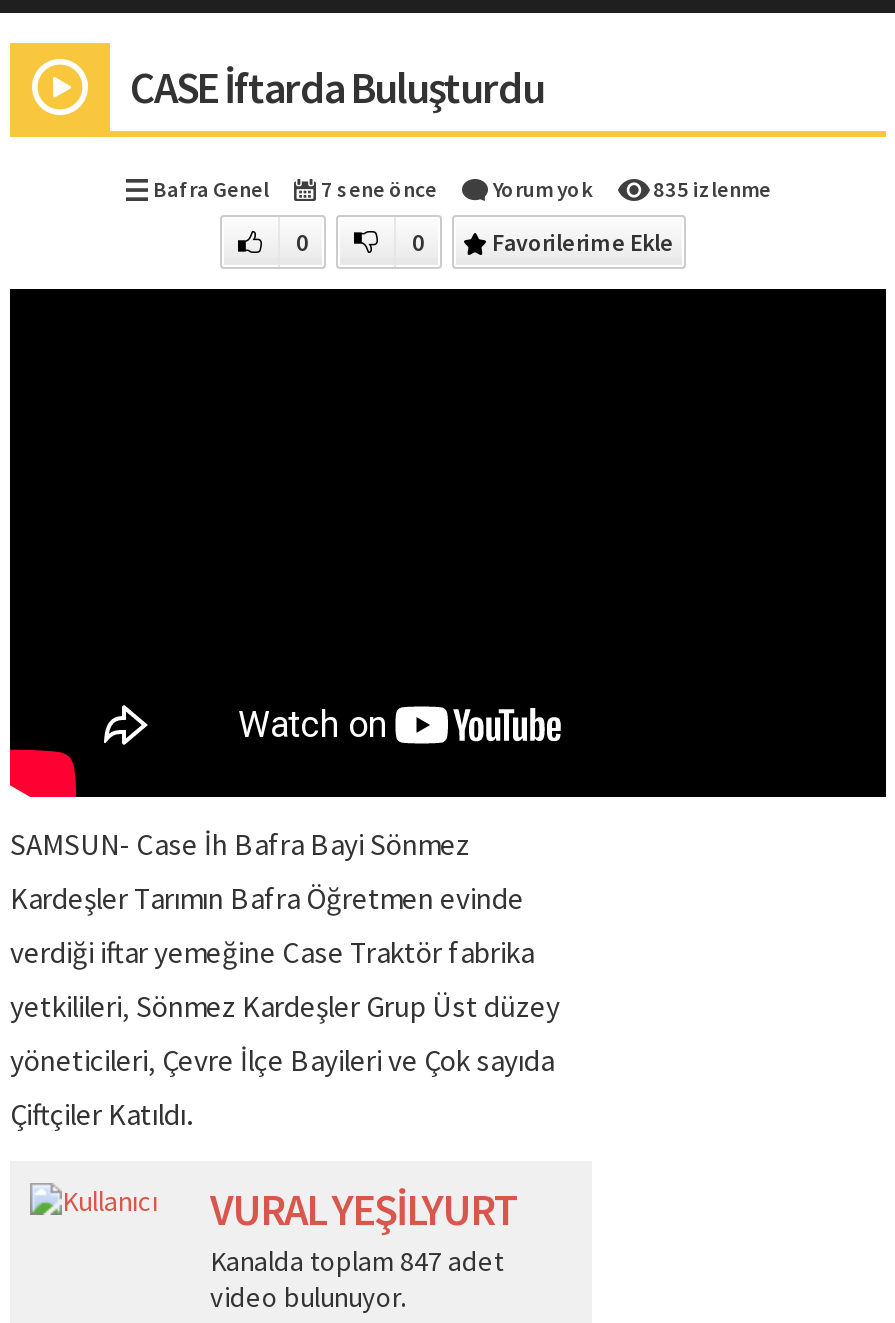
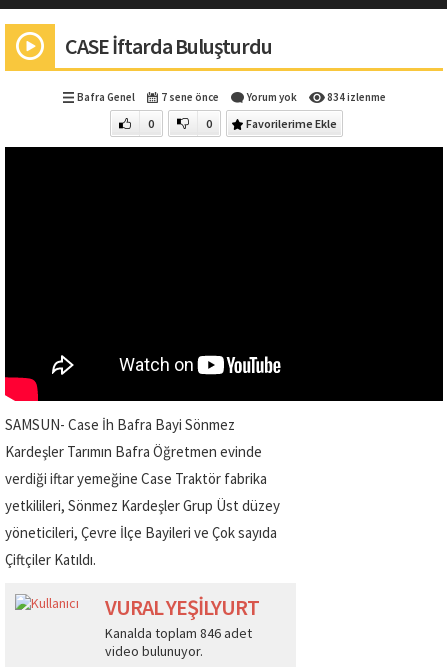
- Bafra Genel 7 sene önce Yorum yok 835 izlenme
+ Bafra Genel 7 sene önce Yorum yok 834 izlenme

- Kanalda toplam 847 adet
+ Kanalda toplam 846 adet
